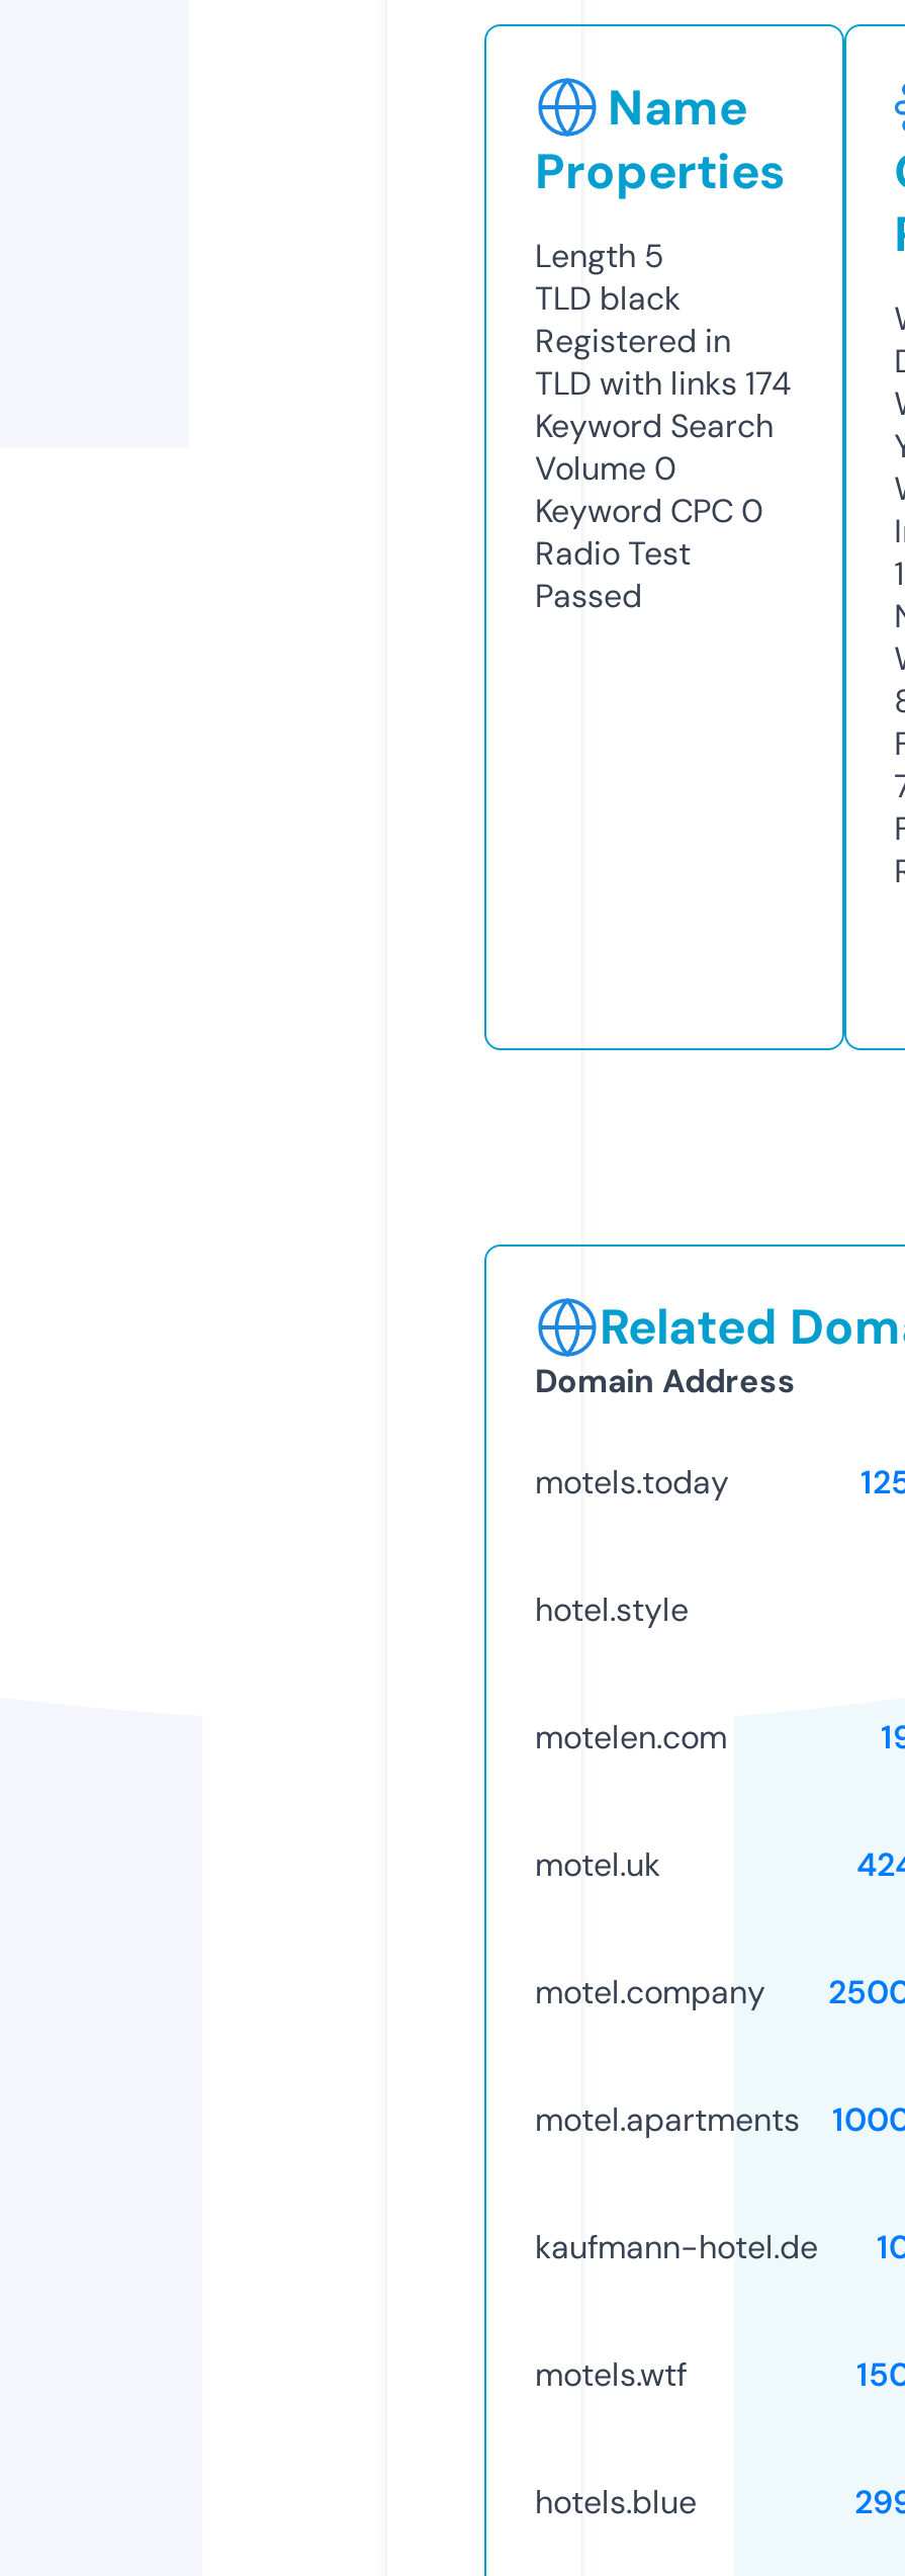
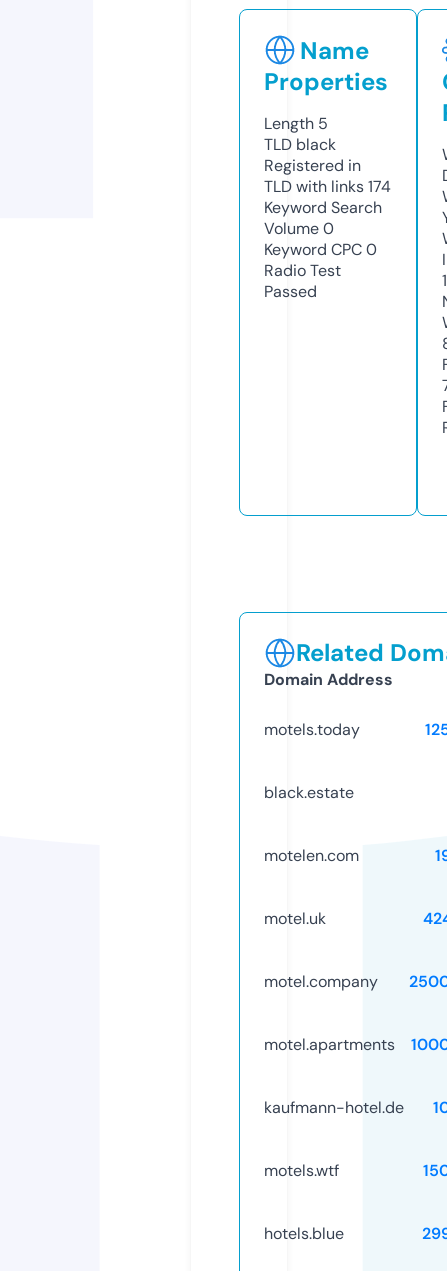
- hotel.style
+ black.estate
